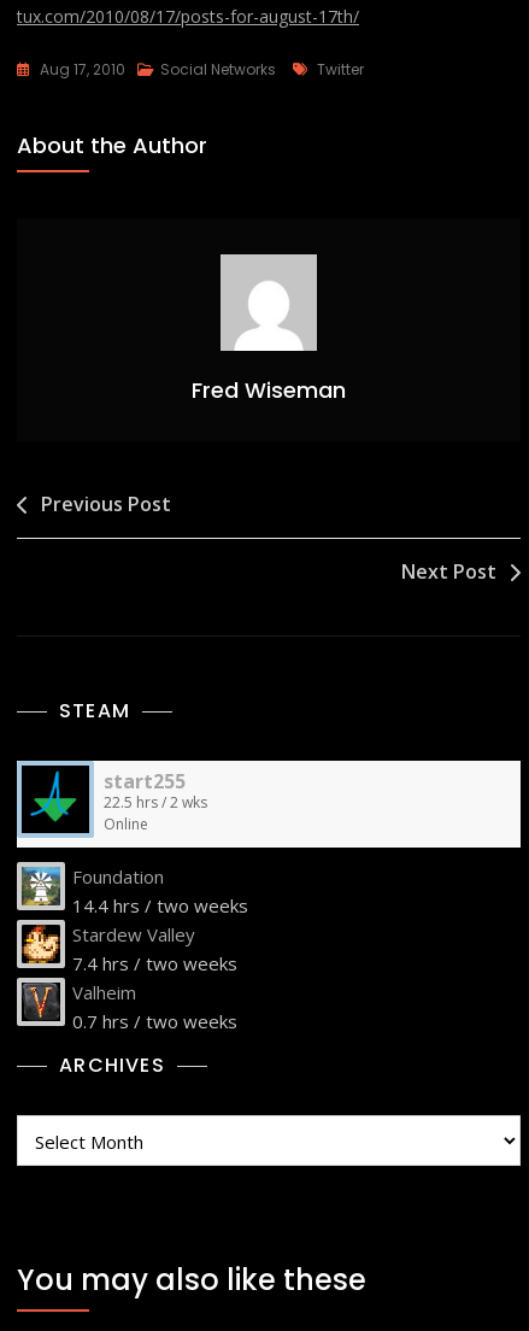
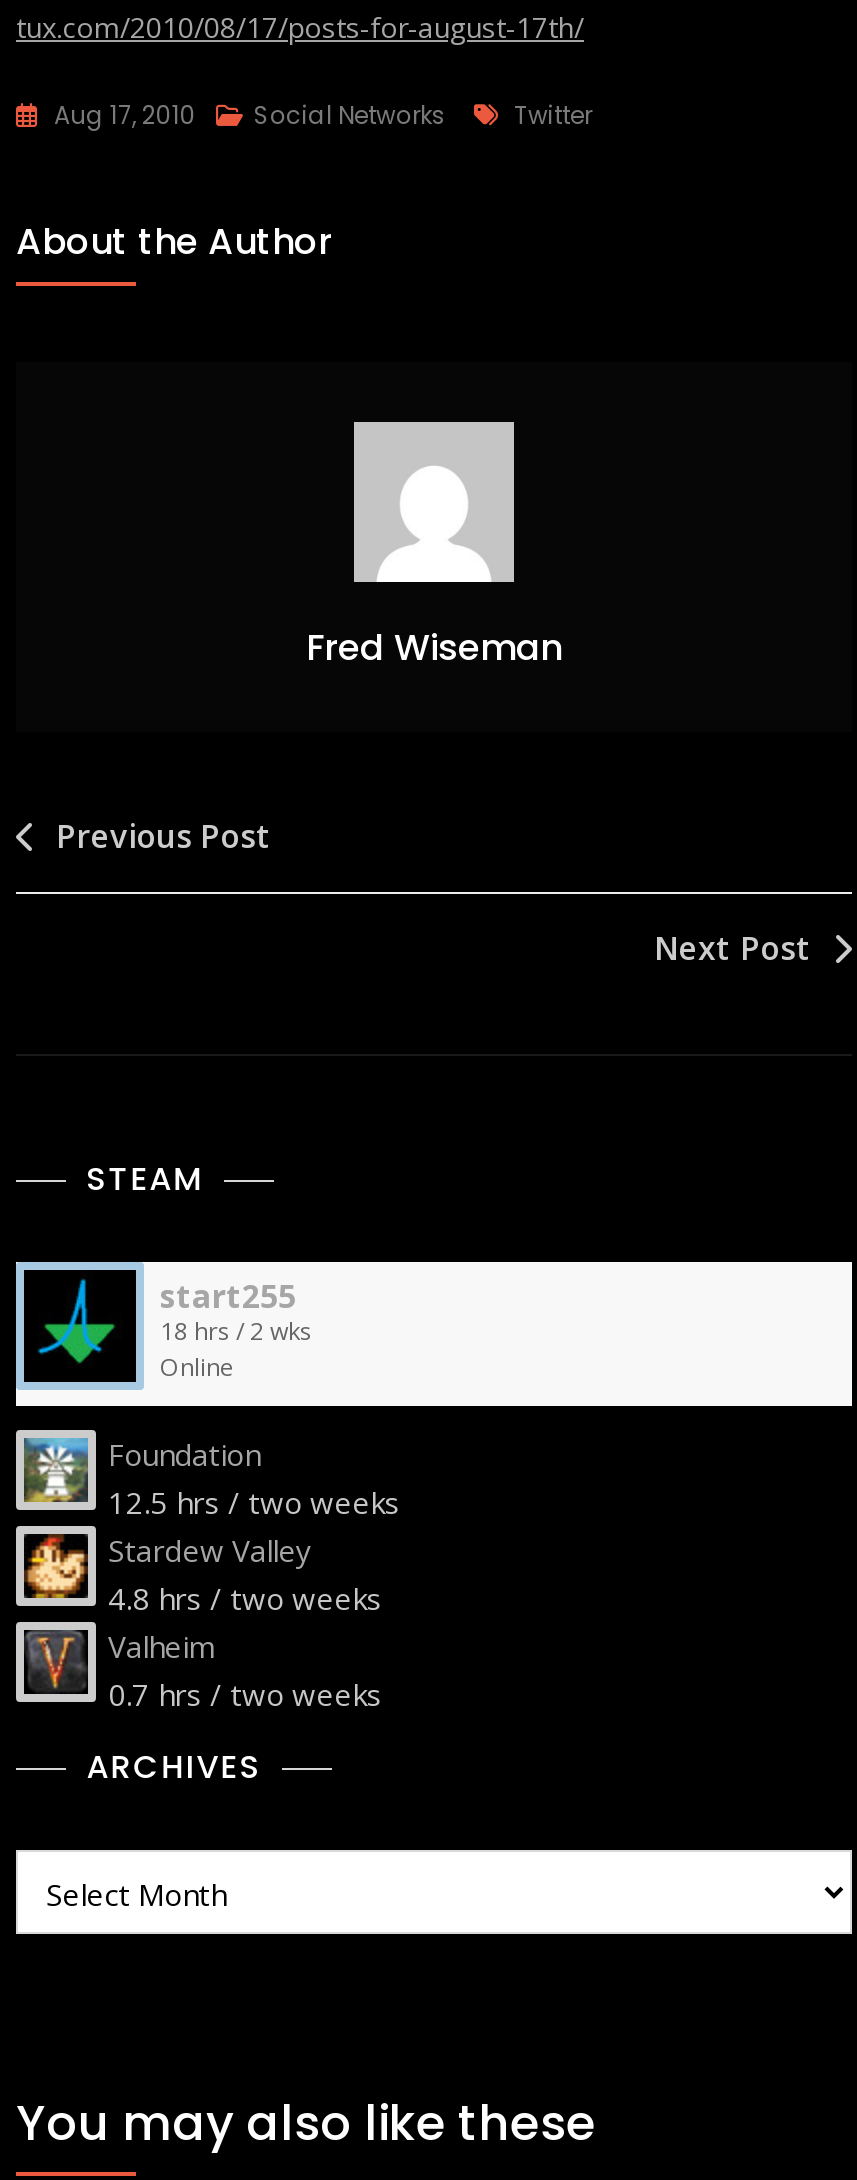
- 22.5 hrs / 2 wks
+ 18 hrs / 2 wks

- 14.4 hrs / two weeks
+ 12.5 hrs / two weeks

- 7.4 hrs / two weeks
+ 4.8 hrs / two weeks
